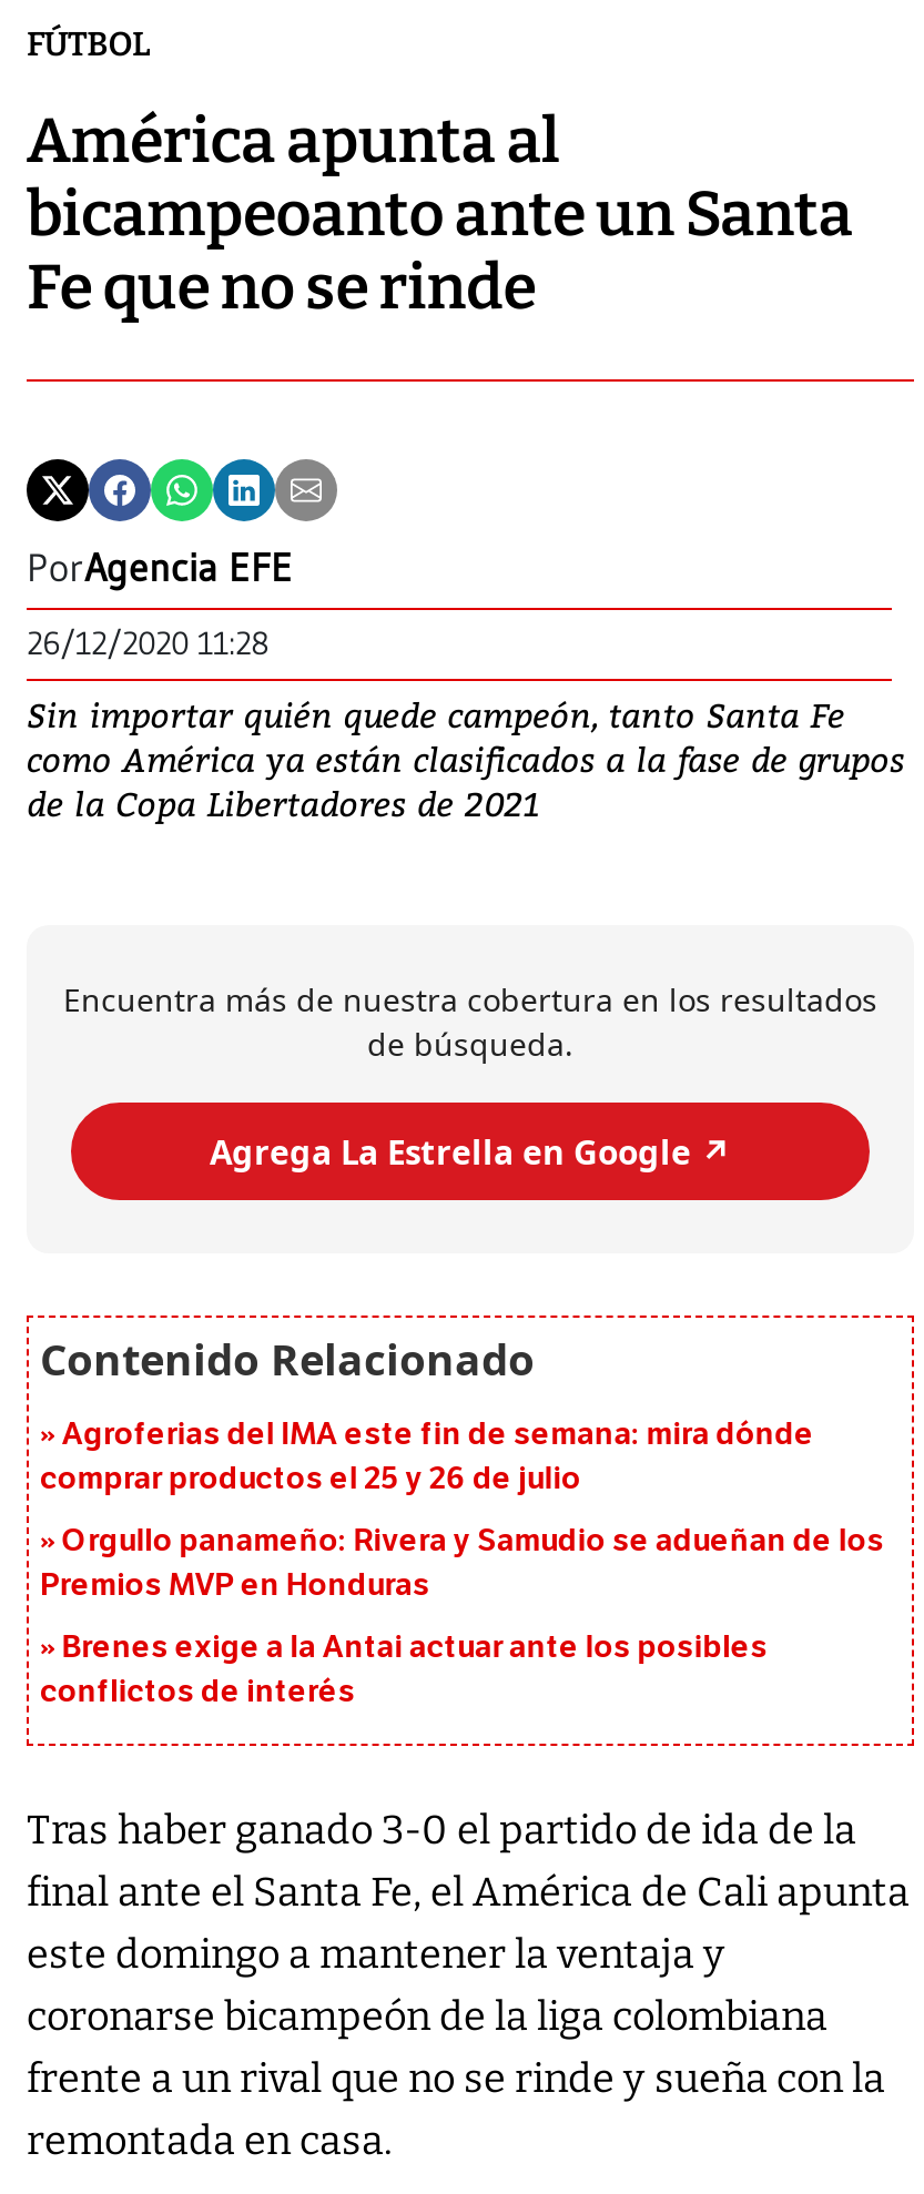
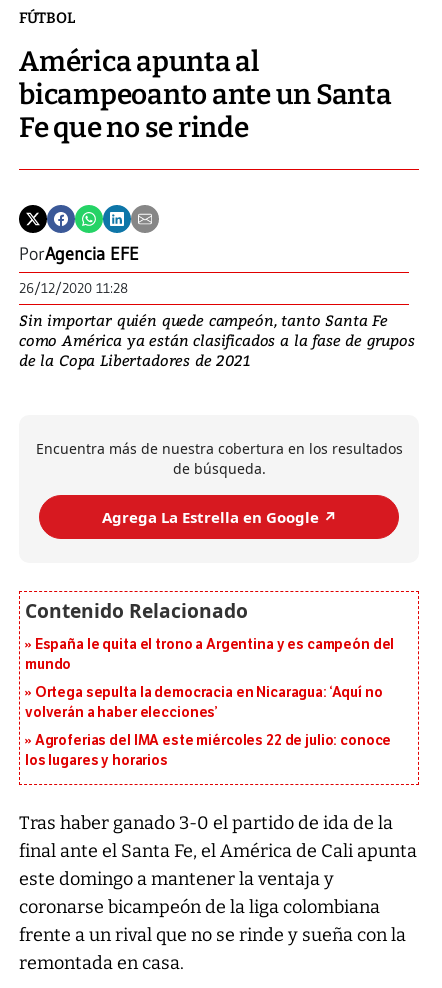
- Agroferias del IMA este fin de semana: mira dónde
- comprar productos el 25 y 26 de julio
+ España le quita el trono a Argentina y es campeón del
+ mundo

- Orgullo panameño: Rivera y Samudio se adueñan de los
- Premios MVP en Honduras
+ Ortega sepulta la democracia en Nicaragua: ‘Aquí no
+ volverán a haber elecciones’

- Brenes exige a la Antai actuar ante los posibles
- conflictos de interés
+ Agroferias del IMA este miércoles 22 de julio: conoce
+ los lugares y horarios
